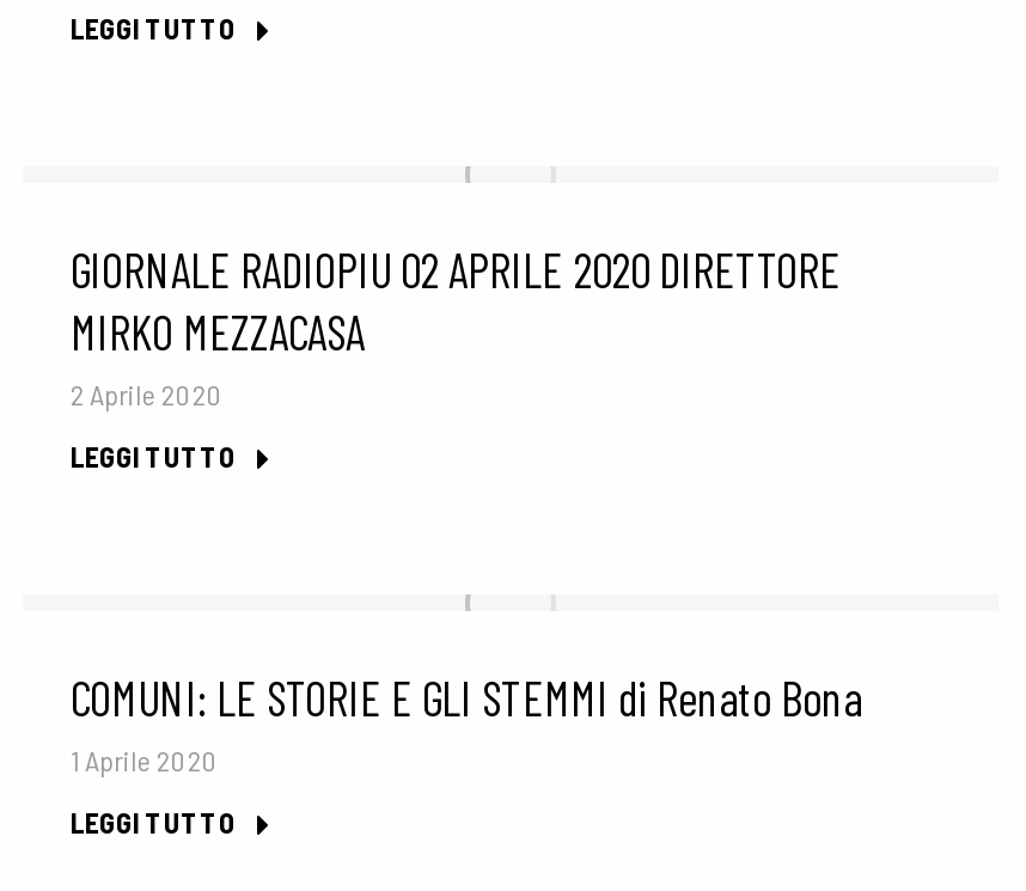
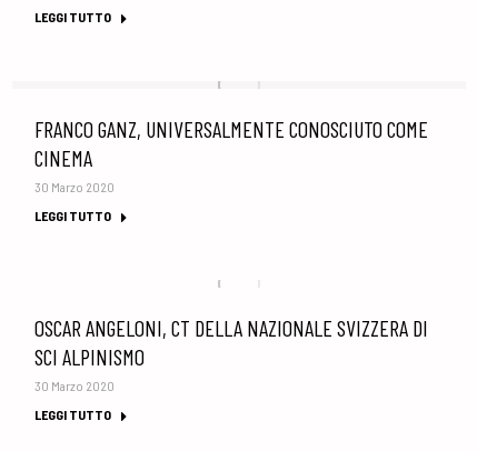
- GIORNALE RADIOPIU 02 APRILE 2020 DIRETTORE
- MIRKO MEZZACASA
- 2 Aprile 2020
+ FRANCO GANZ, UNIVERSALMENTE CONOSCIUTO COME
+ CINEMA
+ 30 Marzo 2020

- COMUNI: LE STORIE E GLI STEMMI di Renato Bona
- 1 Aprile 2020
+ OSCAR ANGELONI, CT DELLA NAZIONALE SVIZZERA DI
+ SCI ALPINISMO
+ 30 Marzo 2020
